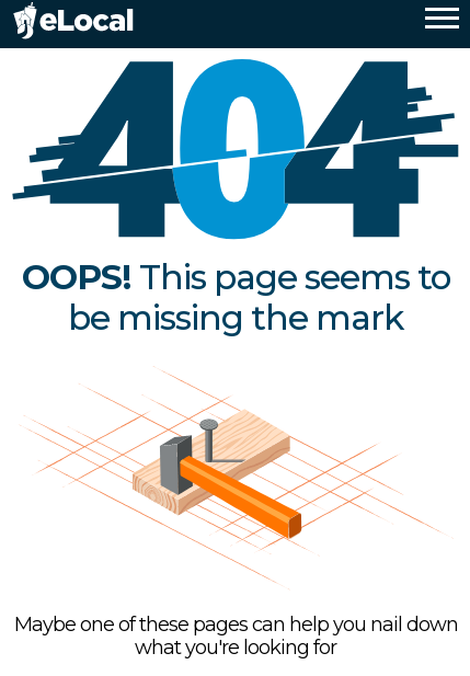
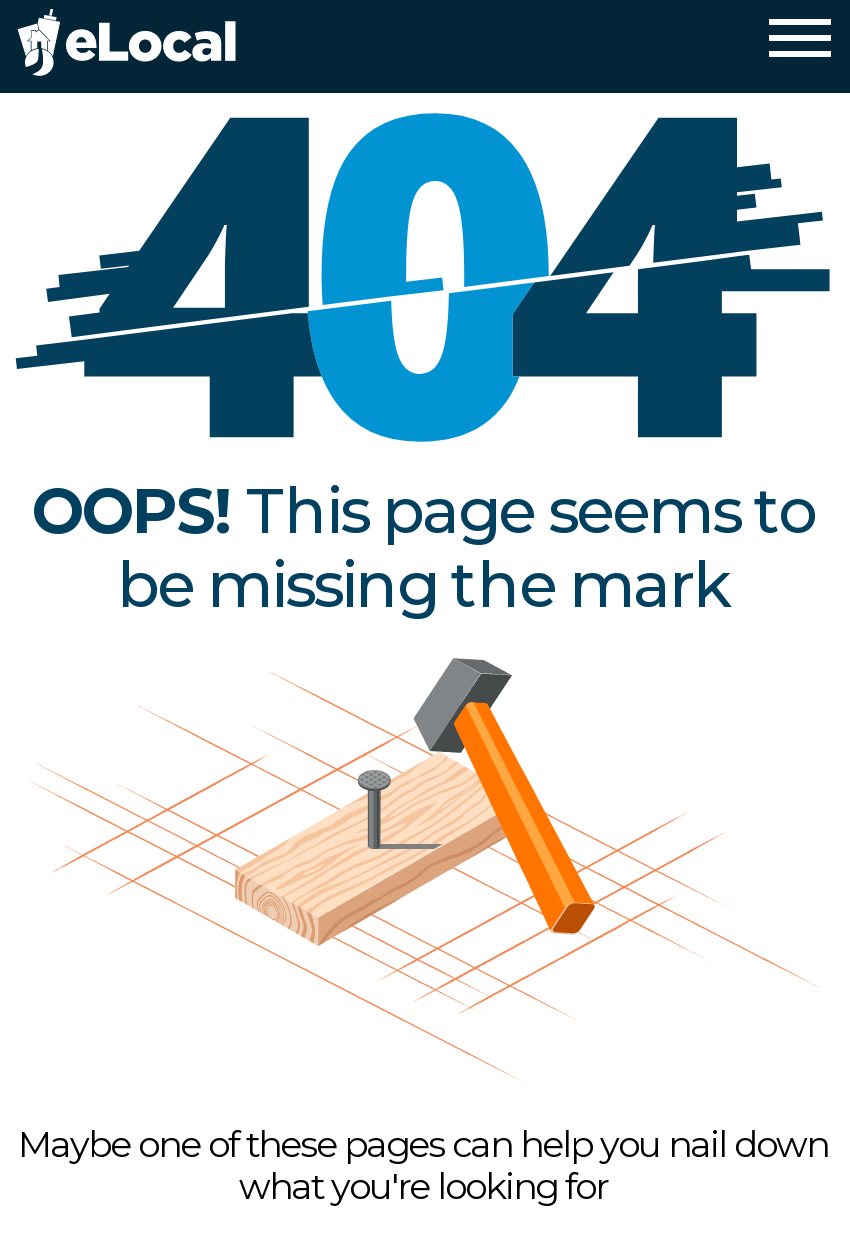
- [image]
+ [image]
